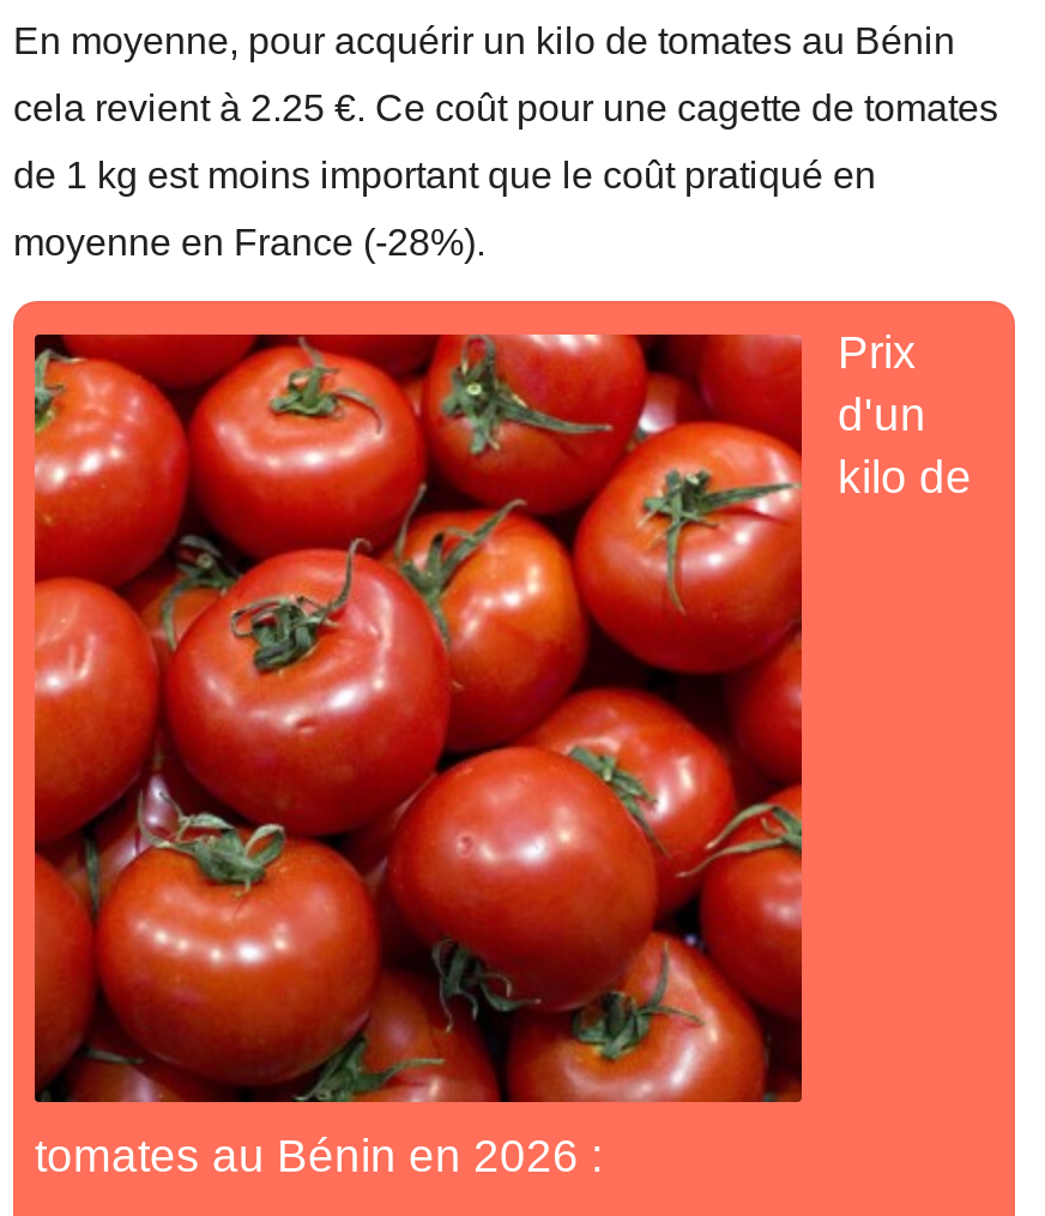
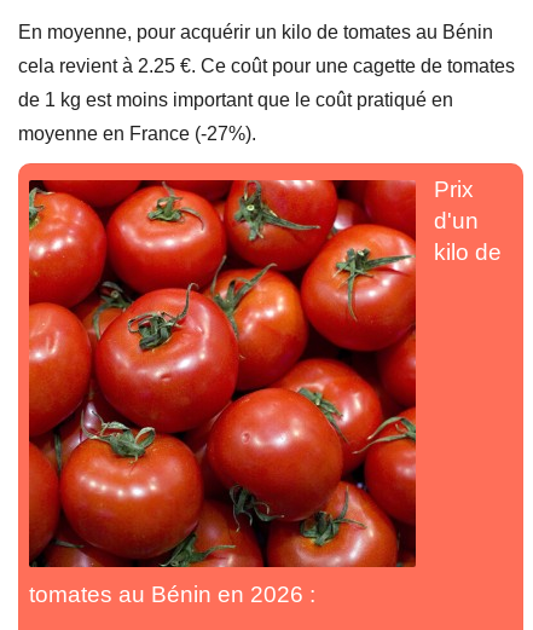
- moyenne en France (-28%).
+ moyenne en France (-27%).
